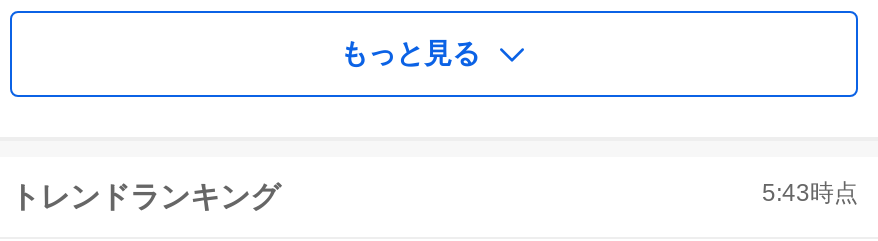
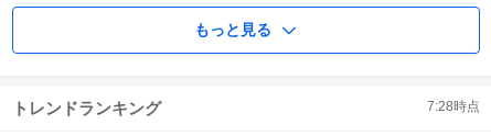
- 5:43時点
+ 7:28時点
